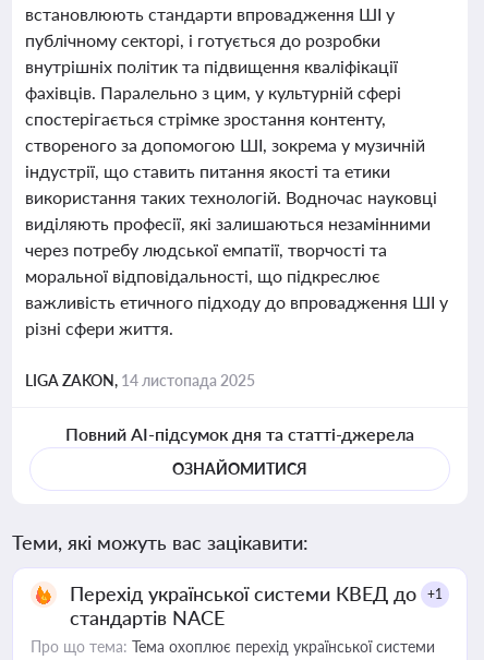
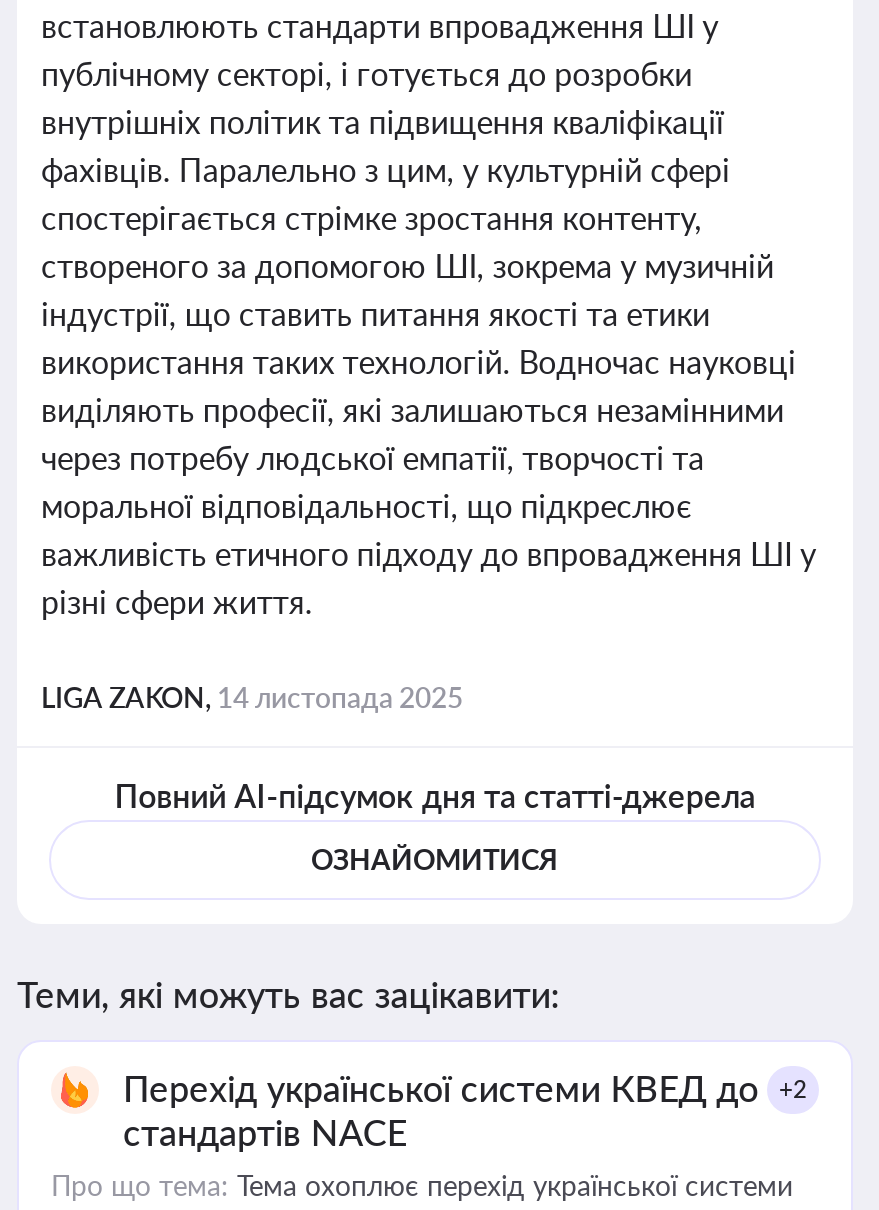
- Перехід української системи КВЕД до +1
+ Перехід української системи КВЕД до +2
